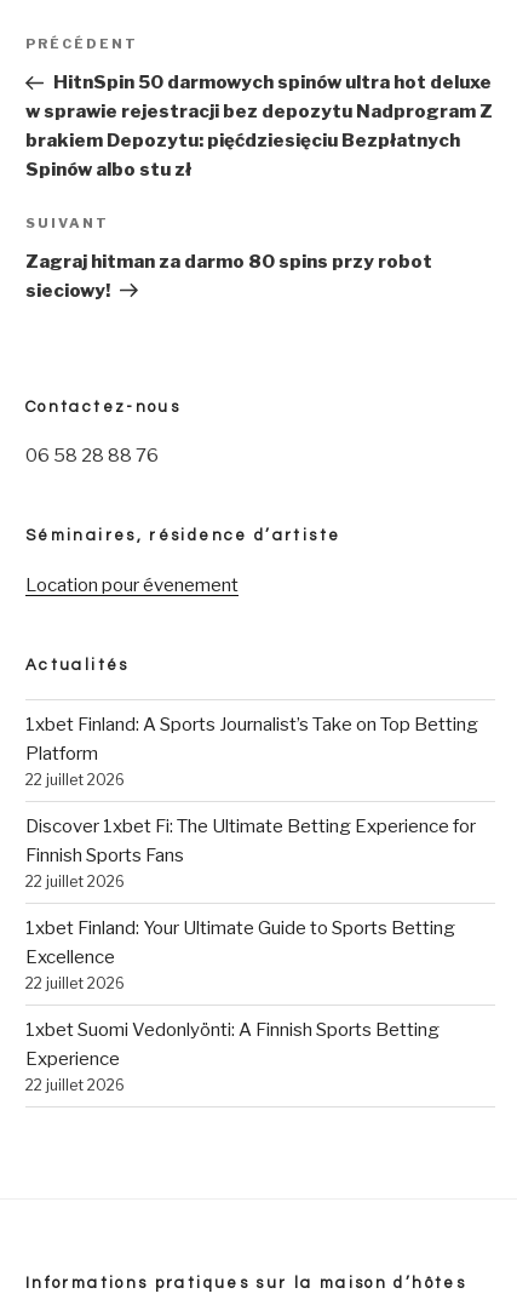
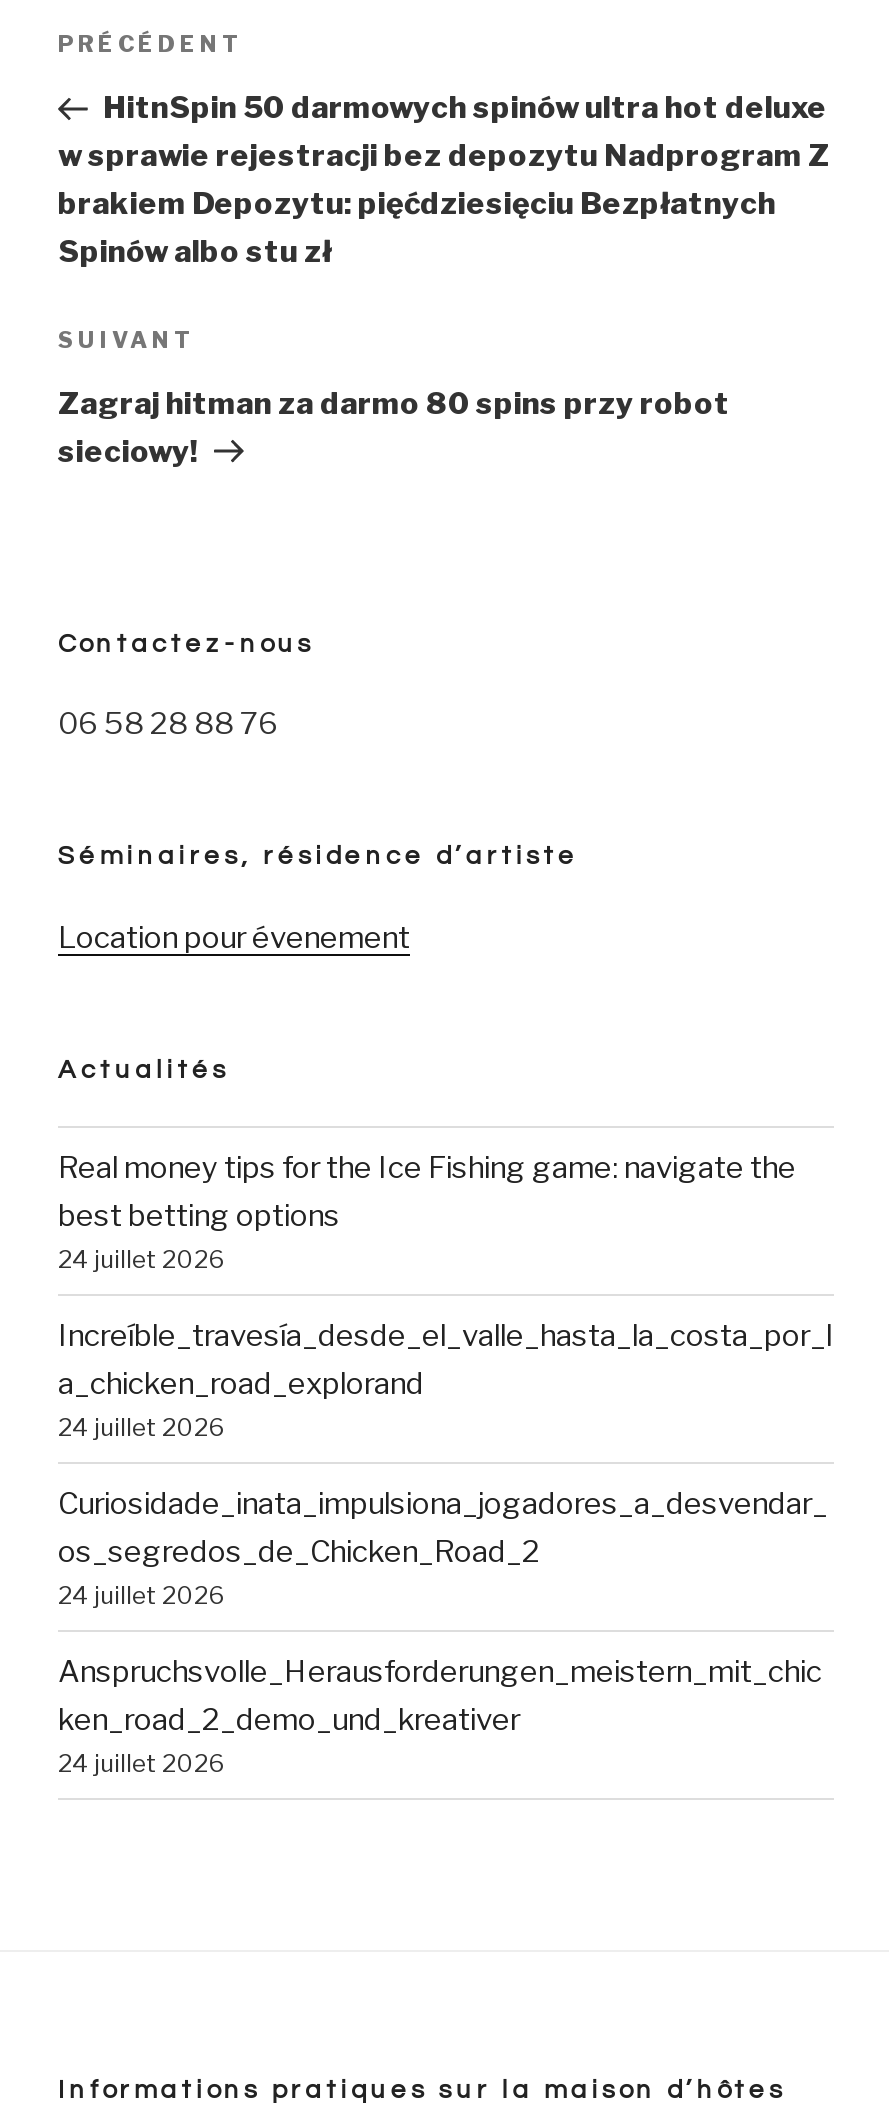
- 1xbet Finland: A Sports Journalist’s Take on Top Betting
- Platform
- 22 juillet 2026
+ Real money tips for the Ice Fishing game: navigate the
+ best betting options
+ 24 juillet 2026

- Discover 1xbet Fi: The Ultimate Betting Experience for
- Finnish Sports Fans
- 22 juillet 2026
+ Increíble_travesía_desde_el_valle_hasta_la_costa_por_l
+ a_chicken_road_explorand
+ 24 juillet 2026

- 1xbet Finland: Your Ultimate Guide to Sports Betting
- Excellence
- 22 juillet 2026
+ Curiosidade_inata_impulsiona_jogadores_a_desvendar_
+ os_segredos_de_Chicken_Road_2
+ 24 juillet 2026

- 1xbet Suomi Vedonlyönti: A Finnish Sports Betting
- Experience
- 22 juillet 2026
+ Anspruchsvolle_Herausforderungen_meistern_mit_chic
+ ken_road_2_demo_und_kreativer
+ 24 juillet 2026
